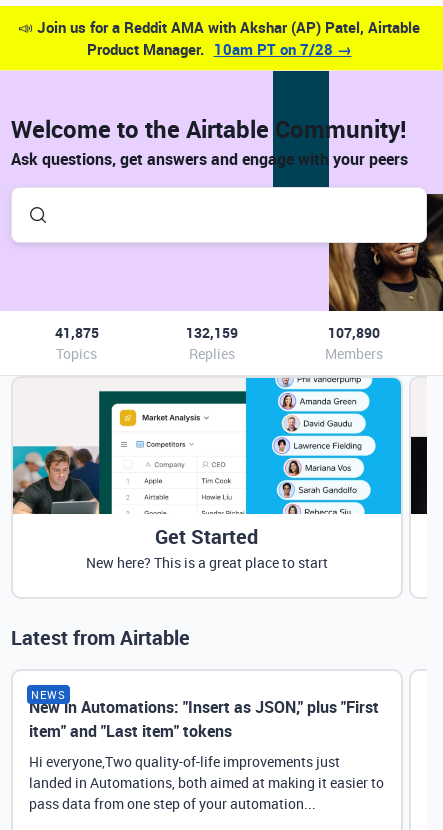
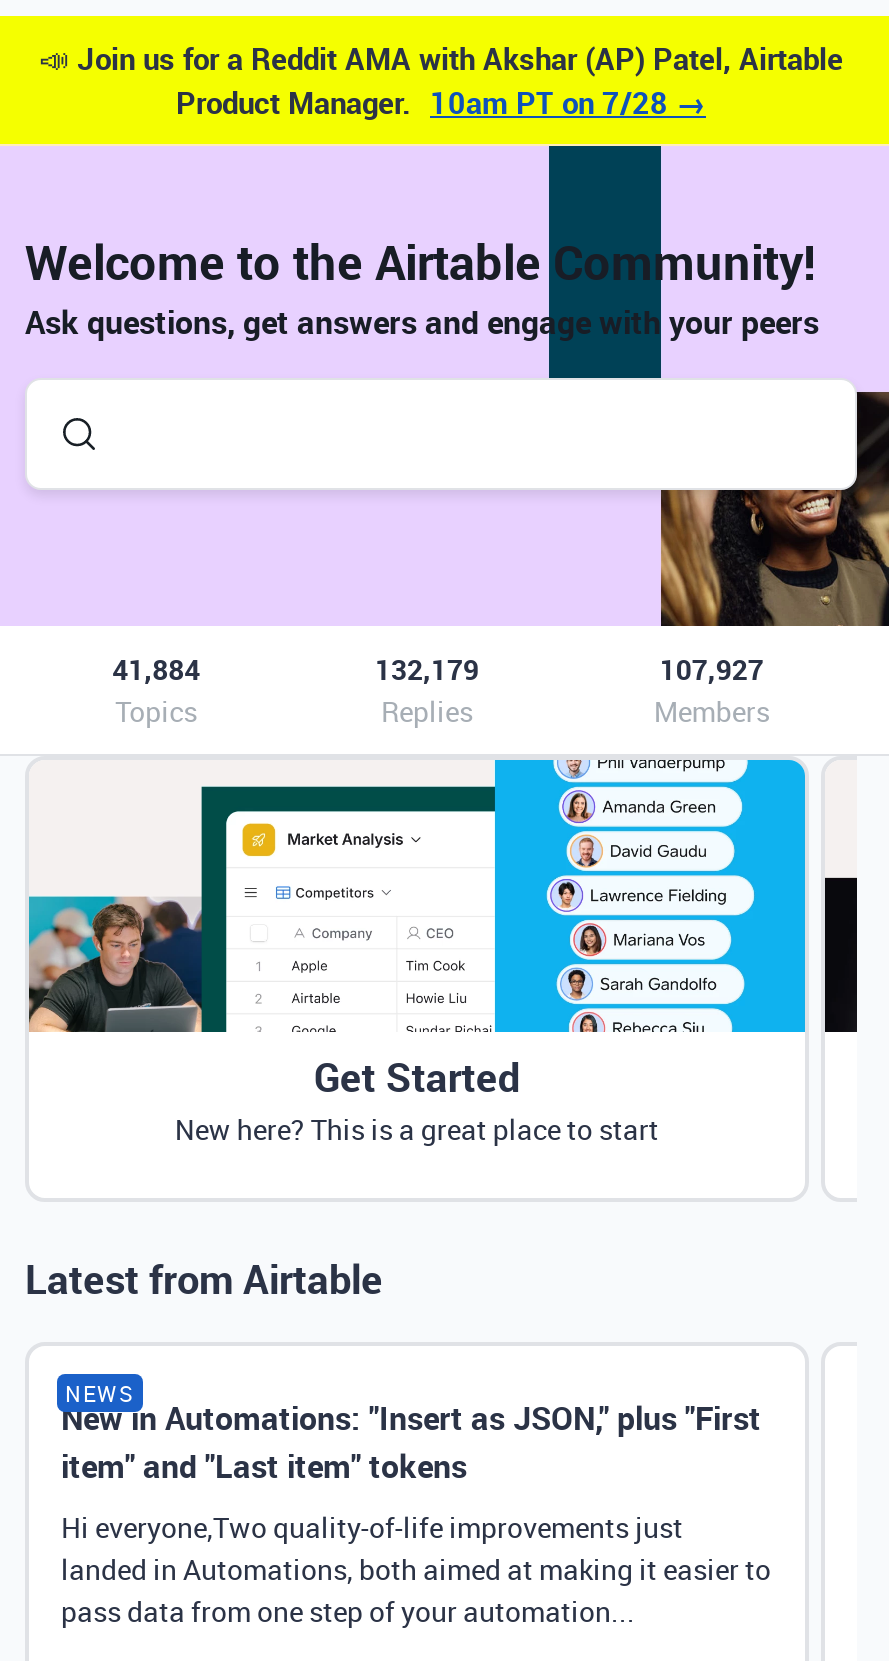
- 41,875
+ 41,884

- 132,159
+ 132,179

- 107,890
+ 107,927
